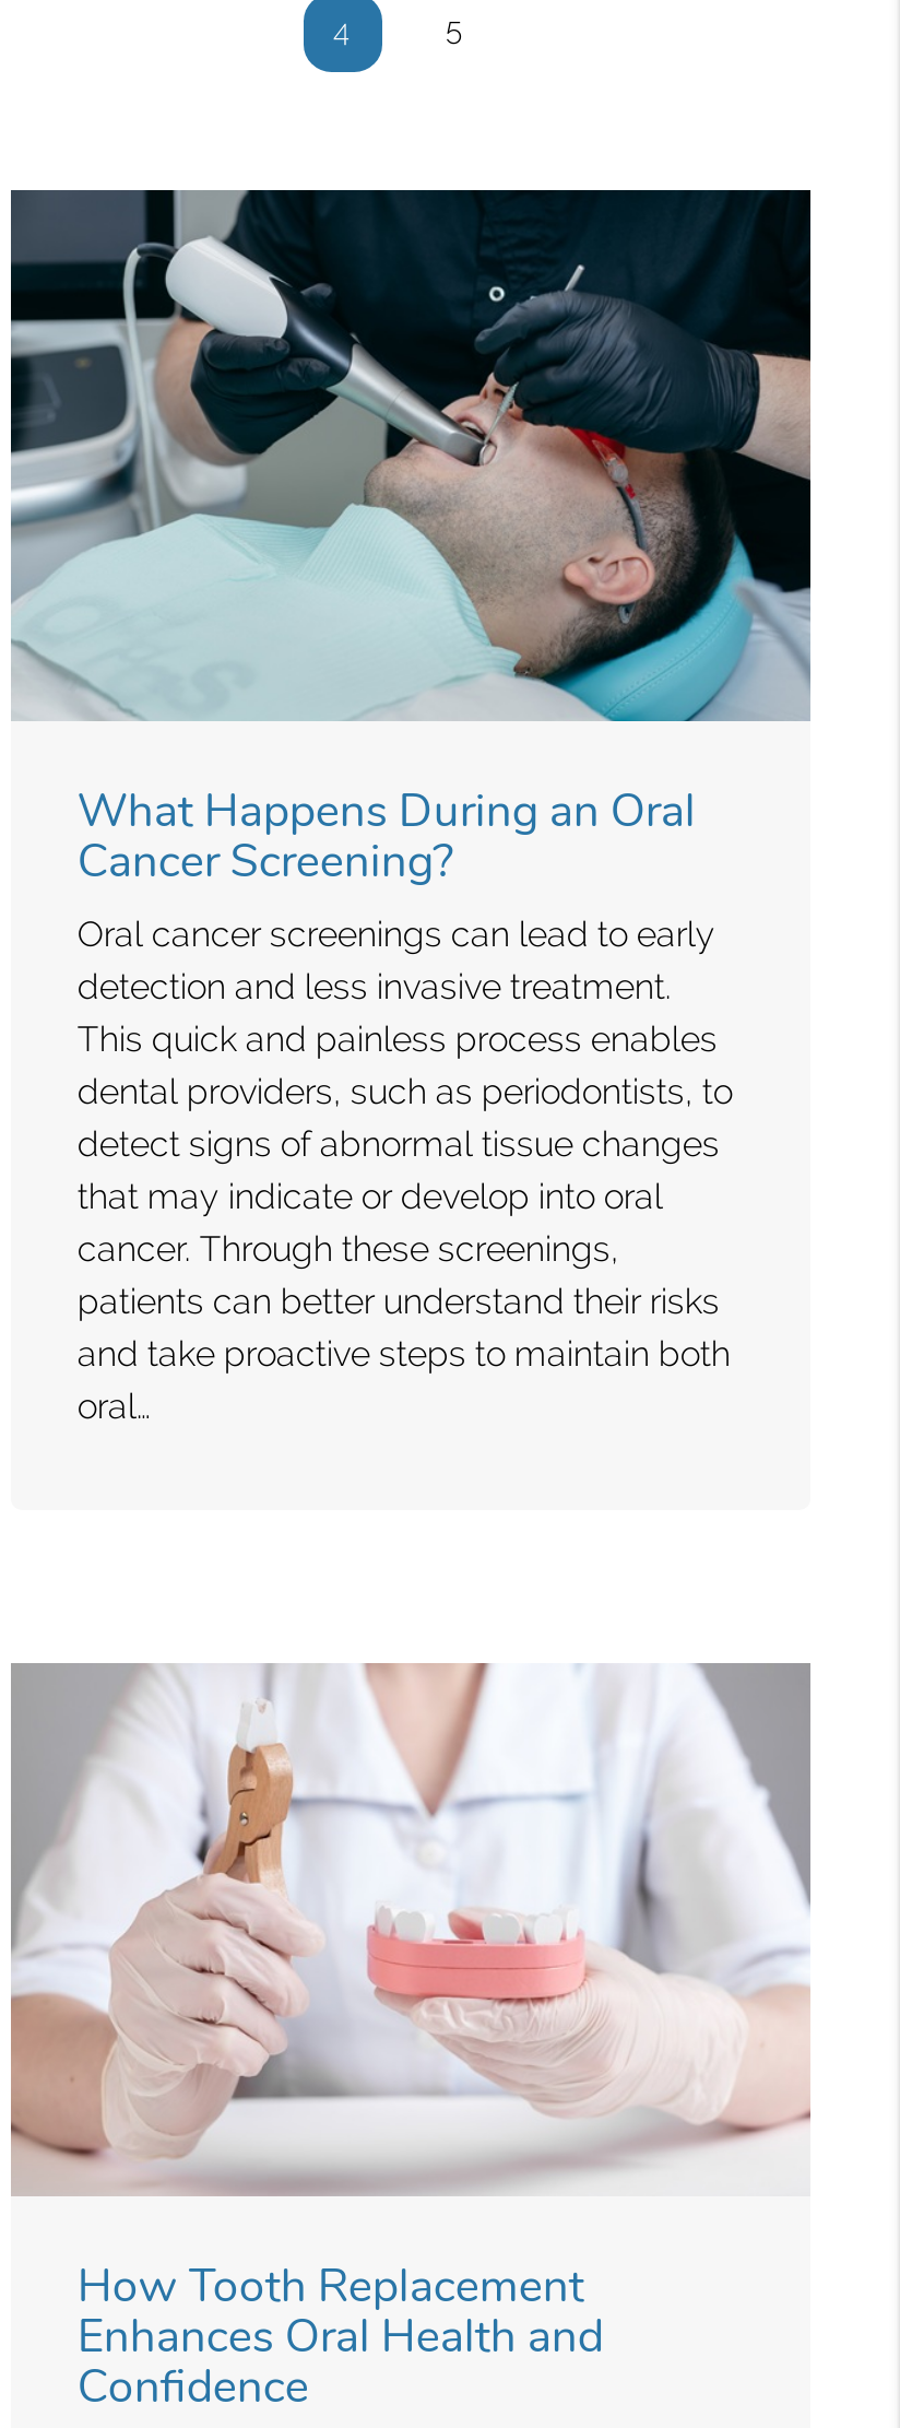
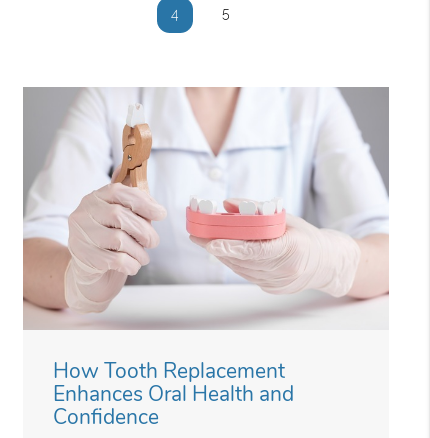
- [image]
- What Happens During an Oral
- Cancer Screening?
- Oral cancer screenings can lead to early
- detection and less invasive treatment.
- This quick and painless process enables
- dental providers, such as periodontists, to
- detect signs of abnormal tissue changes
- that may indicate or develop into oral
- cancer. Through these screenings,
- patients can better understand their risks
- and take proactive steps to maintain both
- oral…
